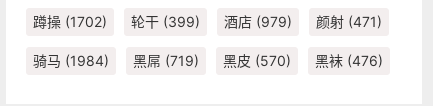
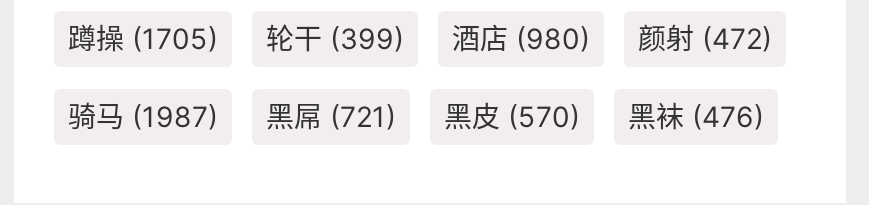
- 蹲操(1702)
+ 蹲操(1705)

- 酒店(979)
+ 酒店(980)

- 颜射(471)
+ 颜射(472)

- 骑马(1984)
+ 骑马(1987)

- 黑屌(719)
+ 黑屌(721)
